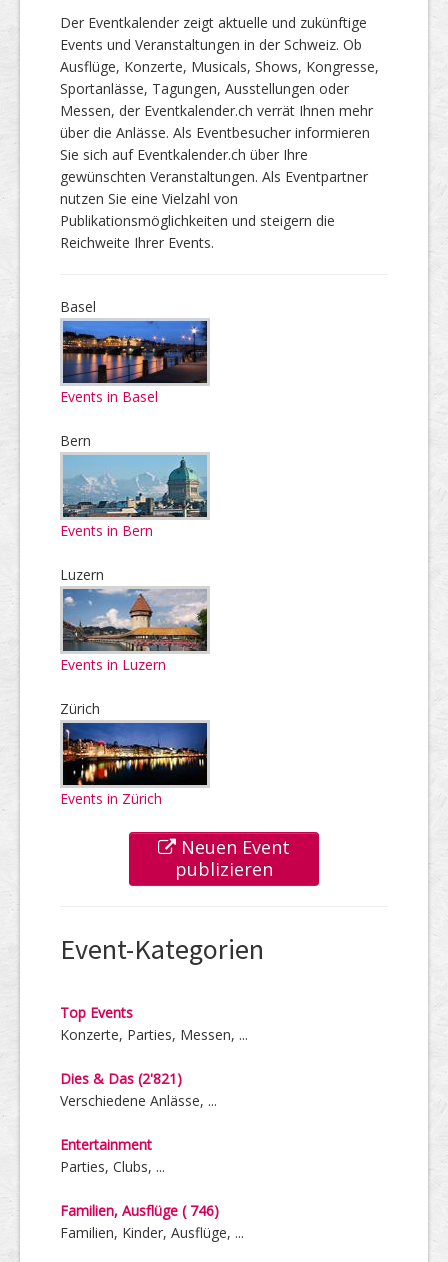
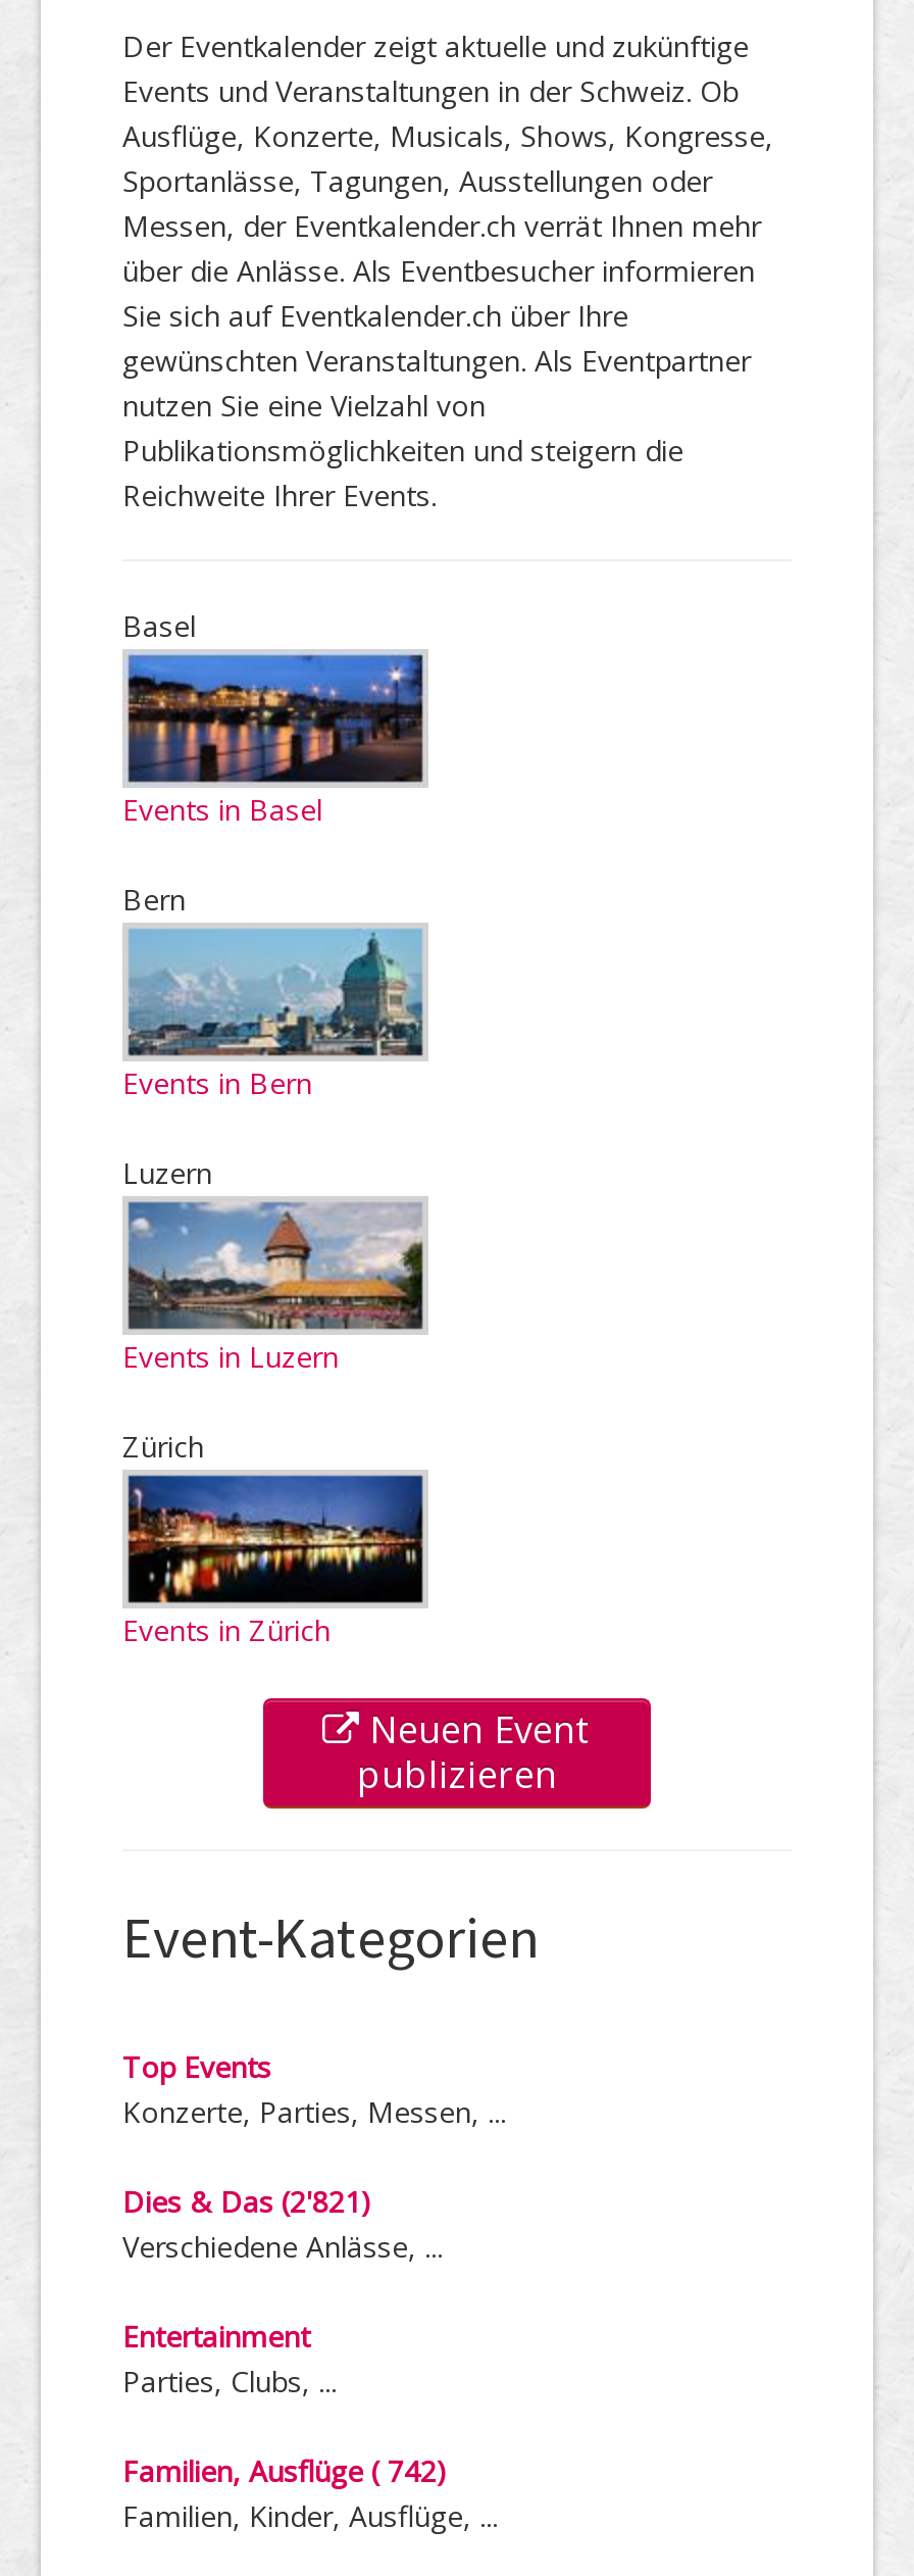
- Familien, Ausflüge ( 746)
+ Familien, Ausflüge ( 742)
